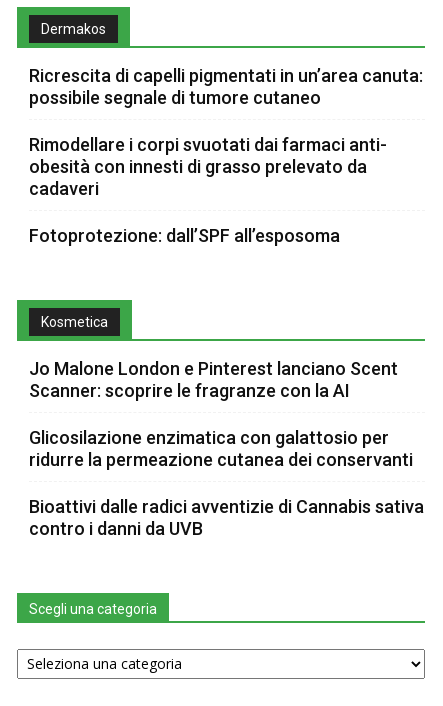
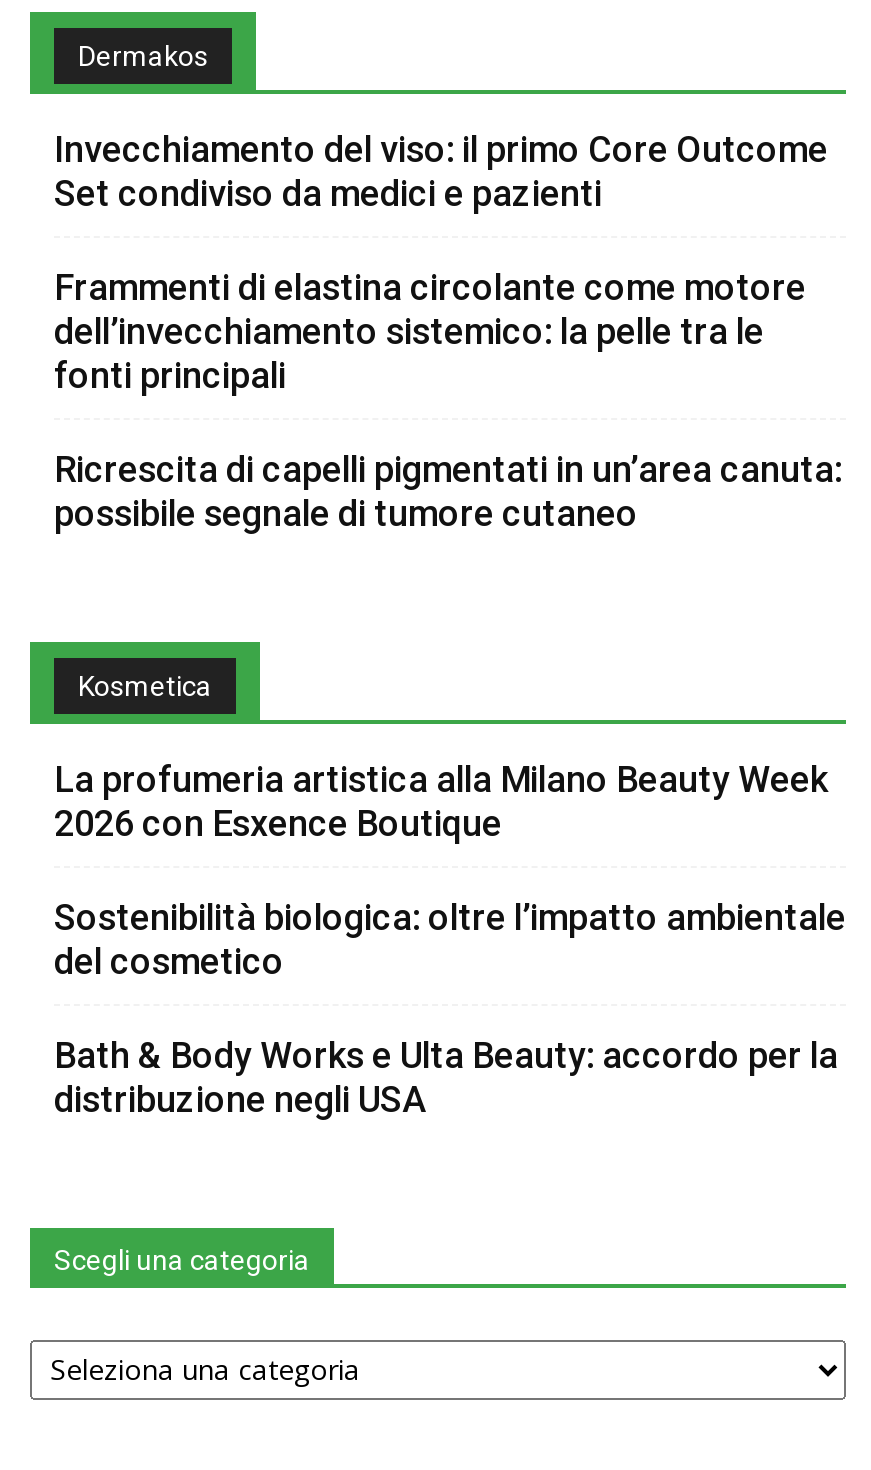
+ Invecchiamento del viso: il primo Core Outcome
+ Set condiviso da medici e pazienti
+ Frammenti di elastina circolante come motore
+ dell’invecchiamento sistemico: la pelle tra le
+ fonti principali

moved down: Ricrescita di capelli pigmentati in un’area canuta: | possibile segnale di tumore cutaneo

- Rimodellare i corpi svuotati dai farmaci anti-
- obesità con innesti di grasso prelevato da
- cadaveri
- Fotoprotezione: dall’SPF all’esposoma

- Jo Malone London e Pinterest lanciano Scent
- Scanner: scoprire le fragranze con la AI
+ La profumeria artistica alla Milano Beauty Week
+ 2026 con Esxence Boutique

- Glicosilazione enzimatica con galattosio per
- ridurre la permeazione cutanea dei conservanti
+ Sostenibilità biologica: oltre l’impatto ambientale
+ del cosmetico

- Bioattivi dalle radici avventizie di Cannabis sativa
- contro i danni da UVB
+ Bath & Body Works e Ulta Beauty: accordo per la
+ distribuzione negli USA
